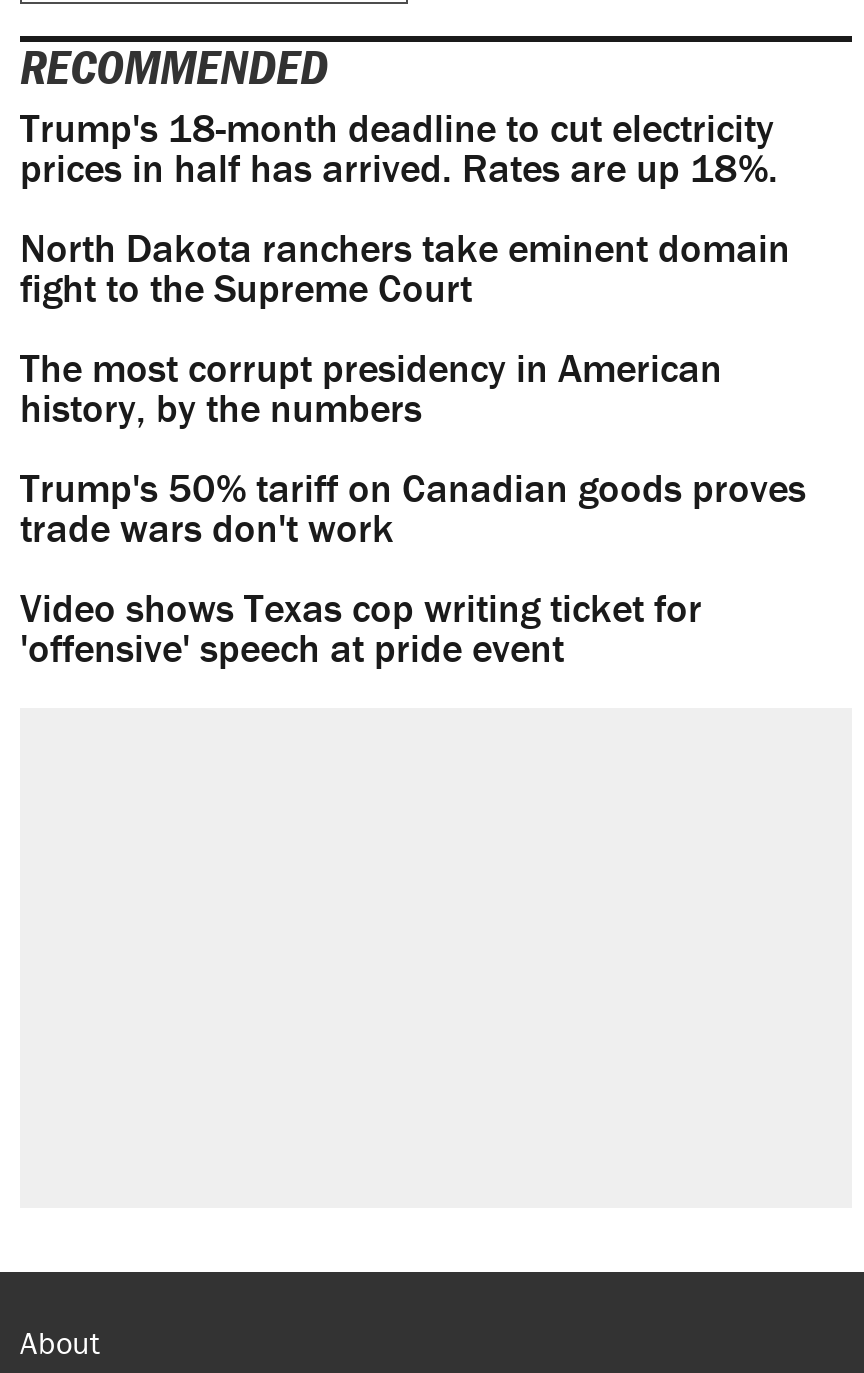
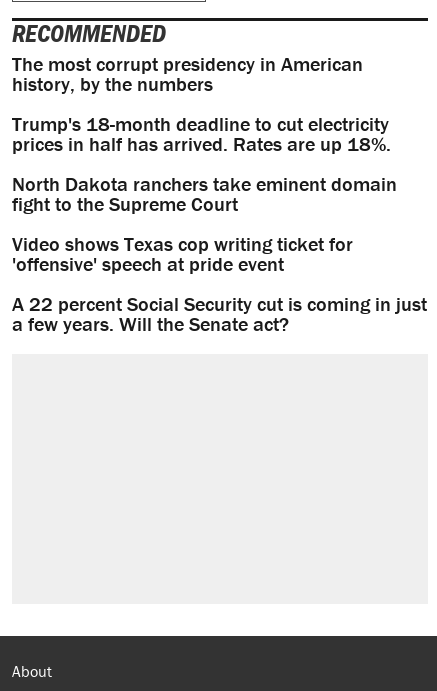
moved down: Trump's 18-month deadline to cut electricity | prices in half has arrived. Rates are up 18%. | North Dakota ranchers take eminent domain | fight to the Supreme Court

moved up: The most corrupt presidency in American | history, by the numbers

- Trump's 50% tariff on Canadian goods proves
- trade wars don't work

moved up: Video shows Texas cop writing ticket for | 'offensive' speech at pride event

+ A 22 percent Social Security cut is coming in just
+ a few years. Will the Senate act?
